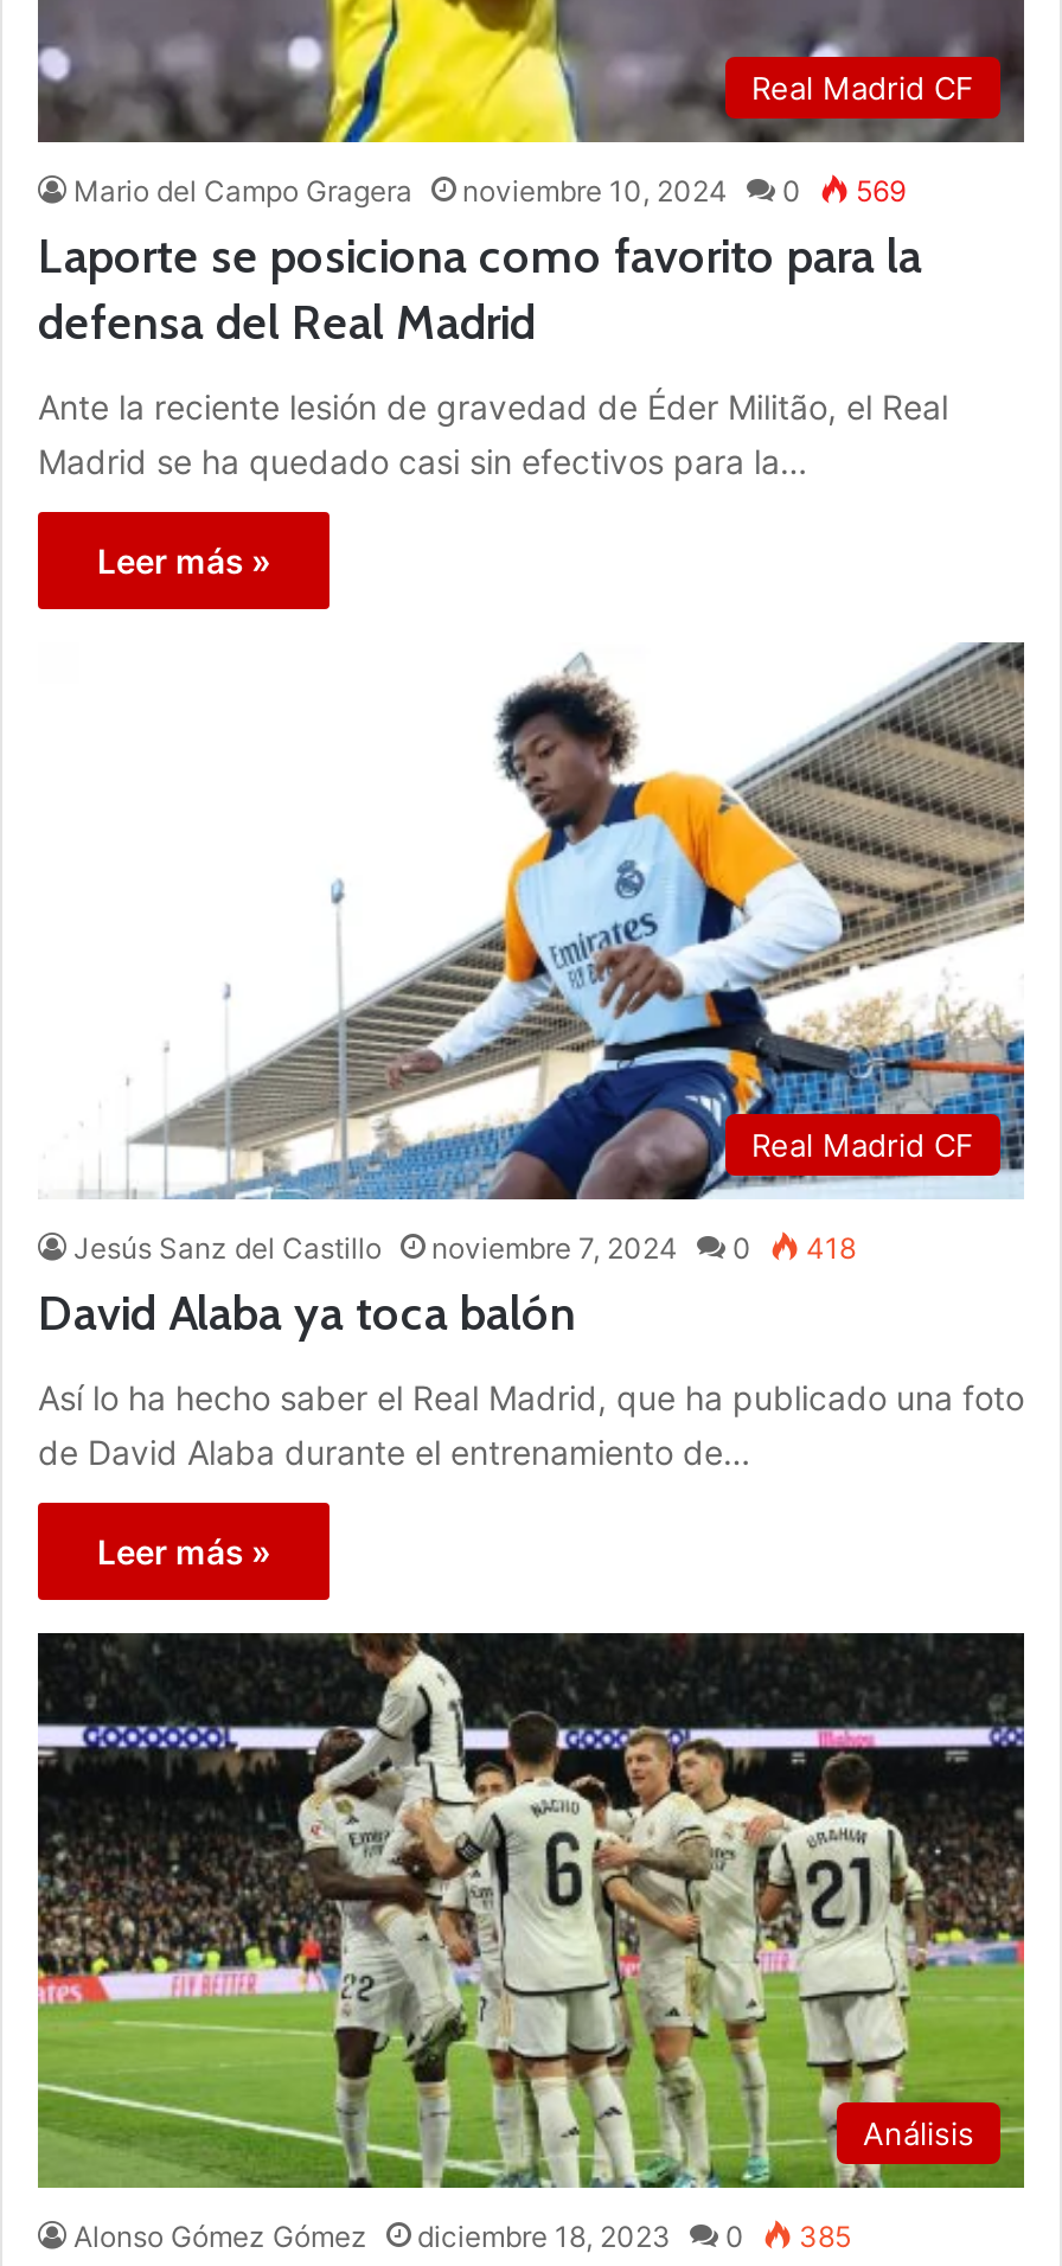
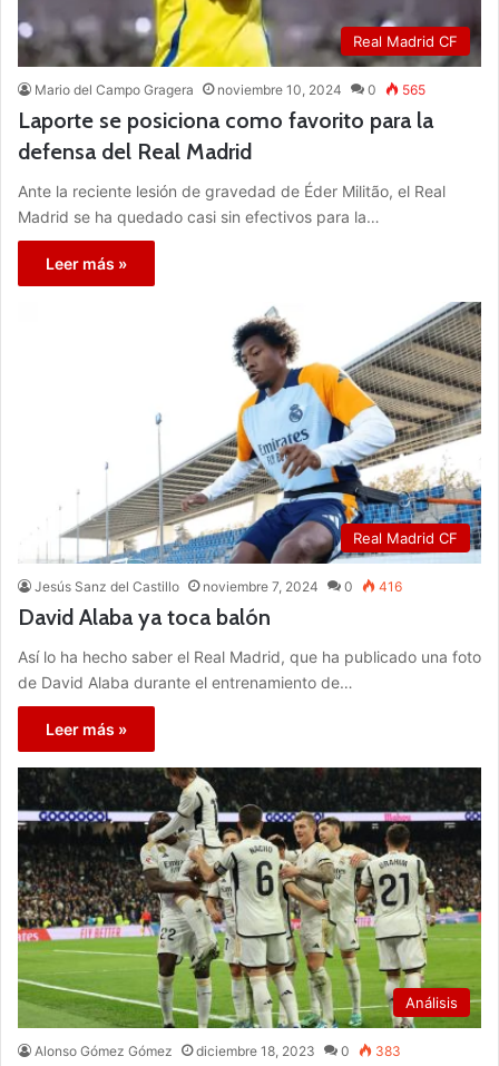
- Mario del Campo Gragera noviembre 10, 2024 0 569
+ Mario del Campo Gragera noviembre 10, 2024 0 565

- Jesús Sanz del Castillo noviembre 7, 2024 0 418
+ Jesús Sanz del Castillo noviembre 7, 2024 0 416

- Alonso Gómez Gómez diciembre 18, 2023 0 385
+ Alonso Gómez Gómez diciembre 18, 2023 0 383
